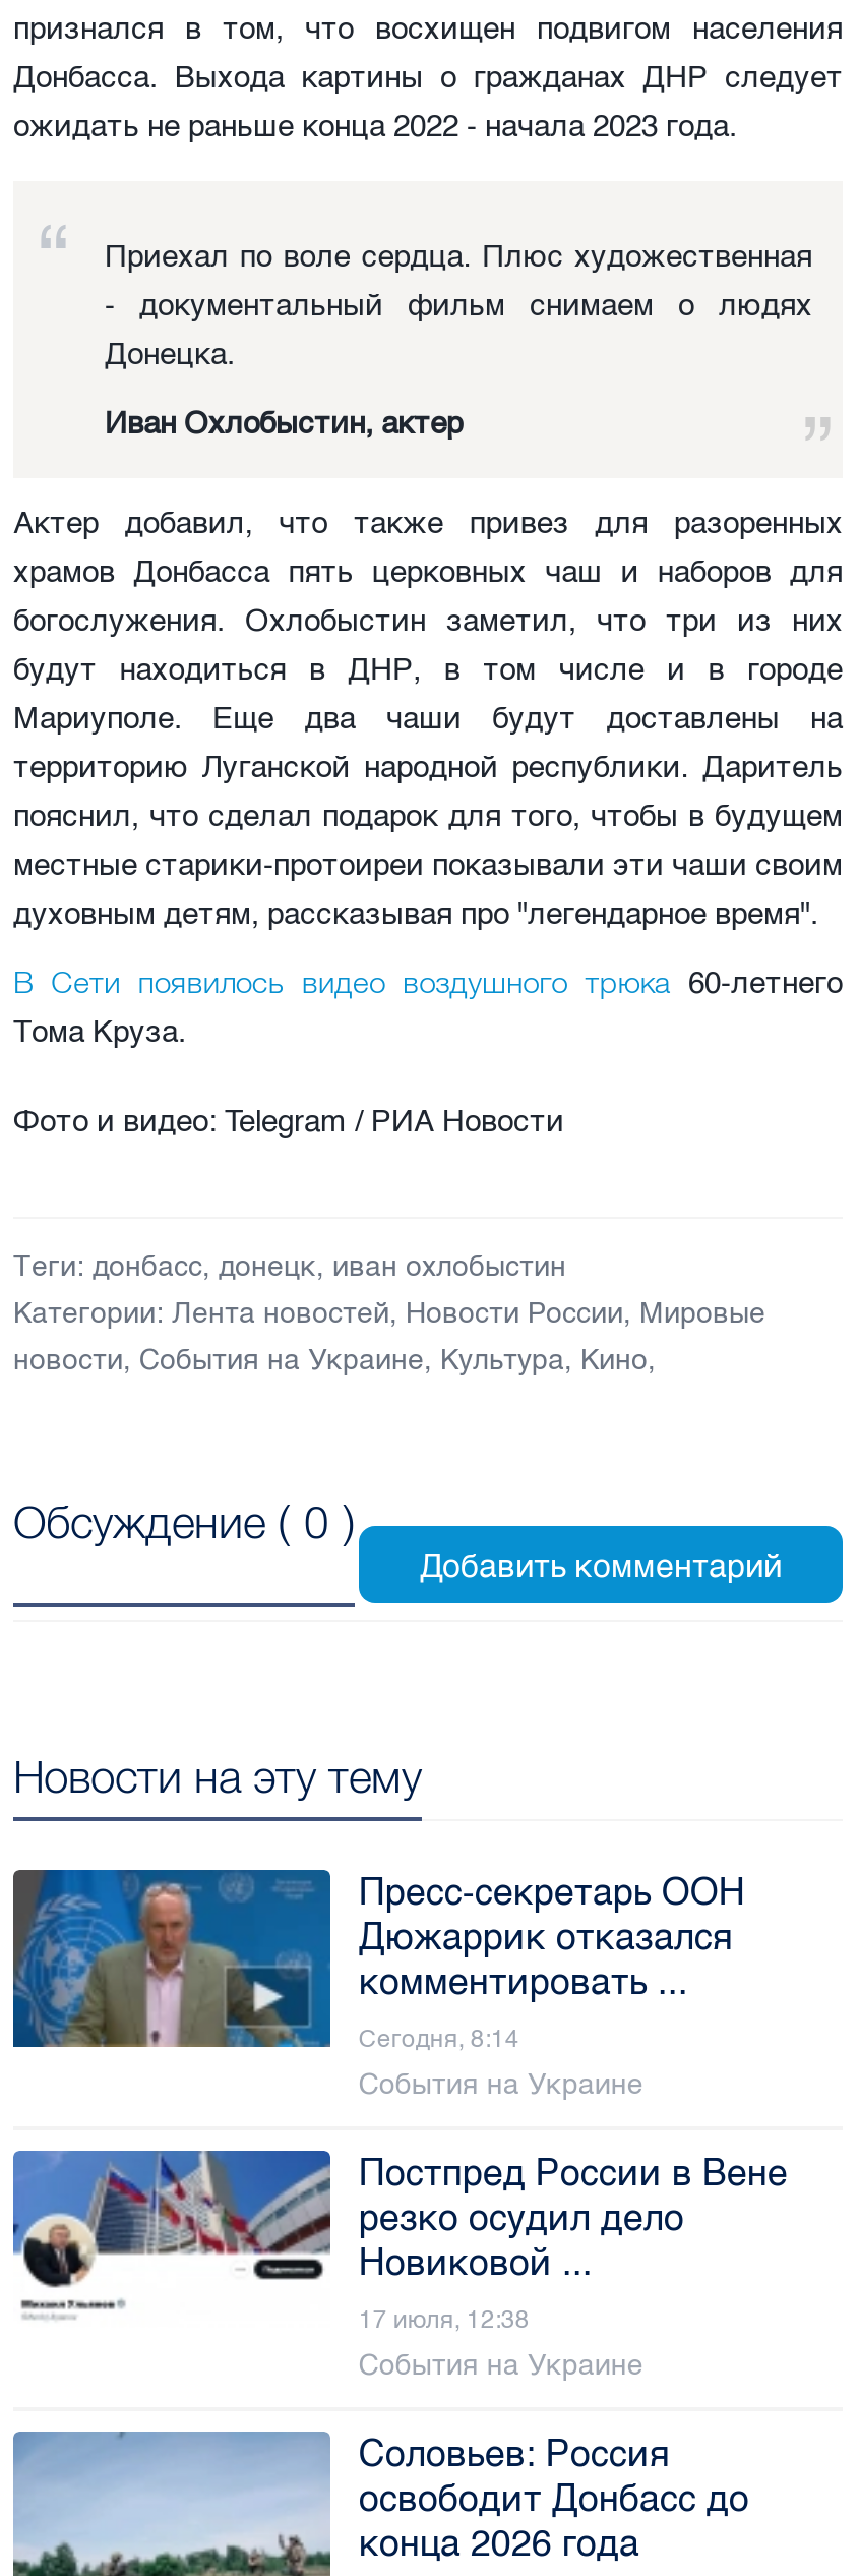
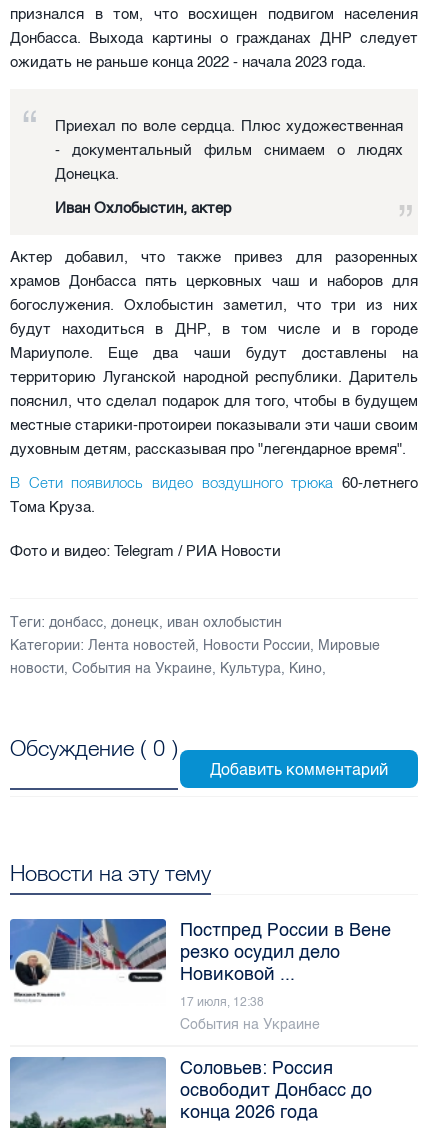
- [image]
- Пресс-секретарь ООН
- Дюжаррик отказался
- комментировать ...
- Сегодня, 8:14
- События на Украине
